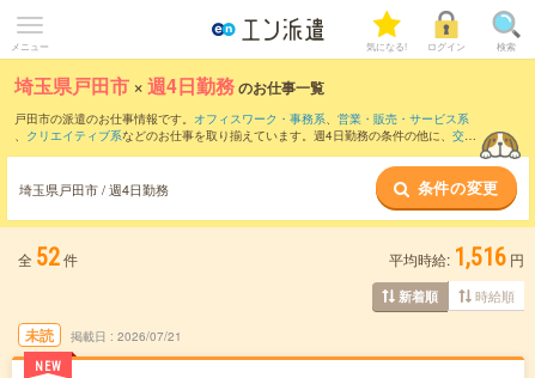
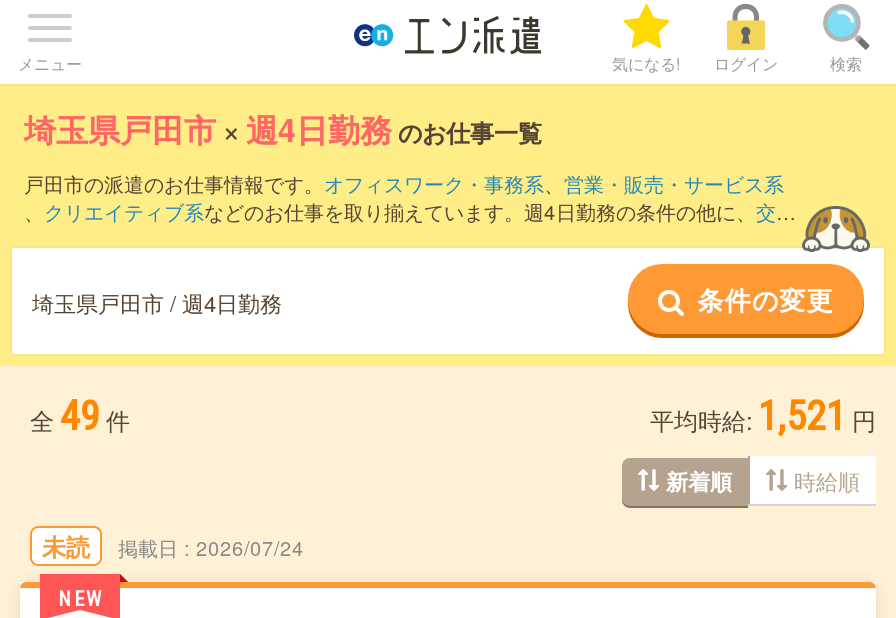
- 全 52 件
+ 全 49 件

- 平均時給: 1,516 円
+ 平均時給: 1,521 円

- 2026/07/21
+ 2026/07/24
